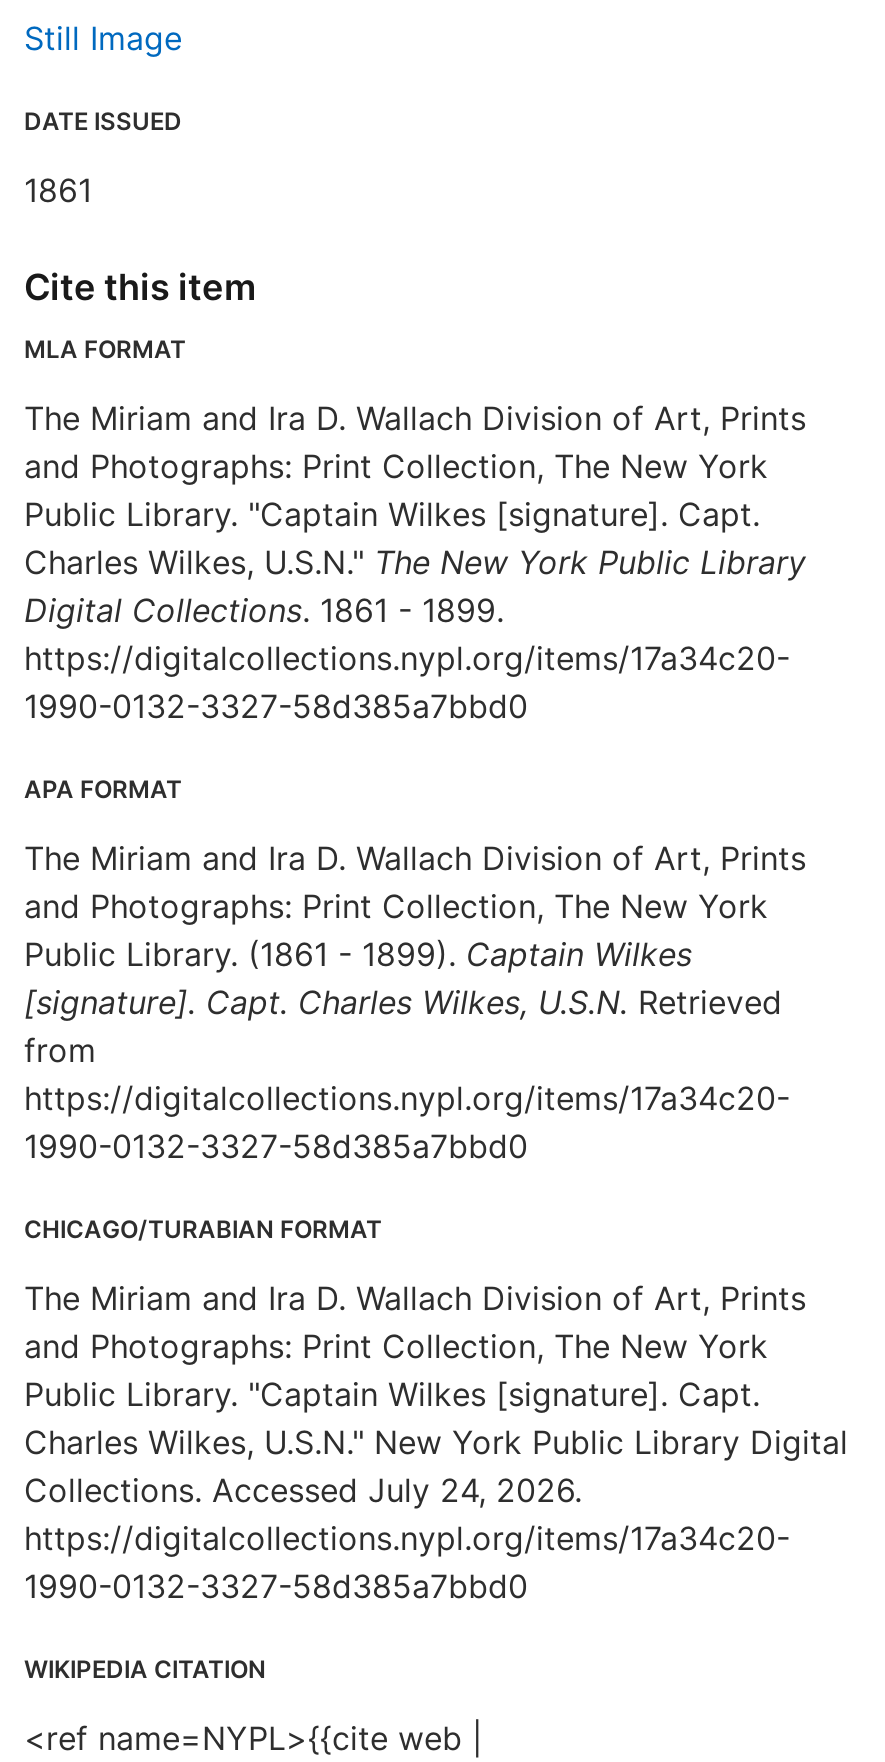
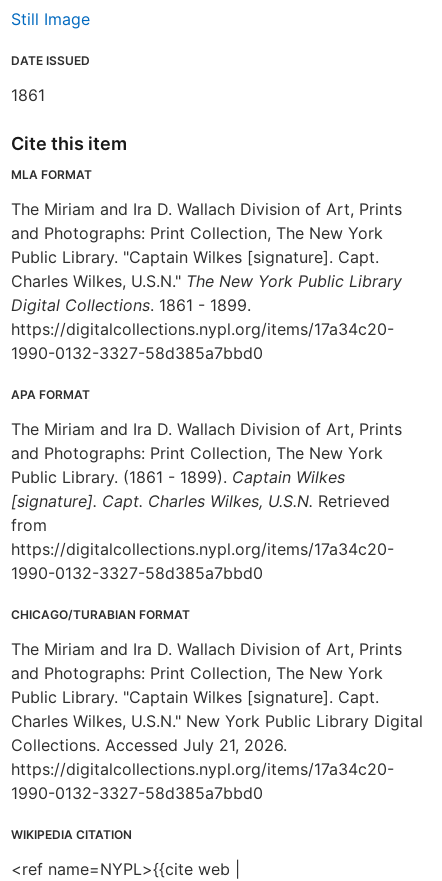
- Collections. Accessed July 24, 2026.
+ Collections. Accessed July 21, 2026.
